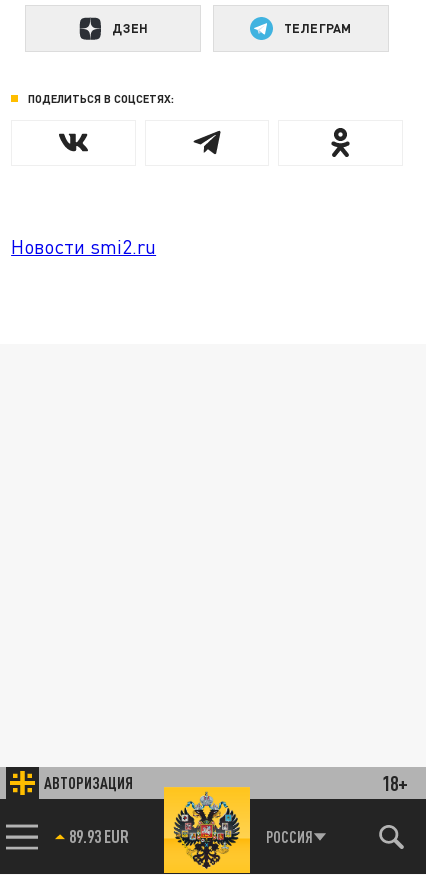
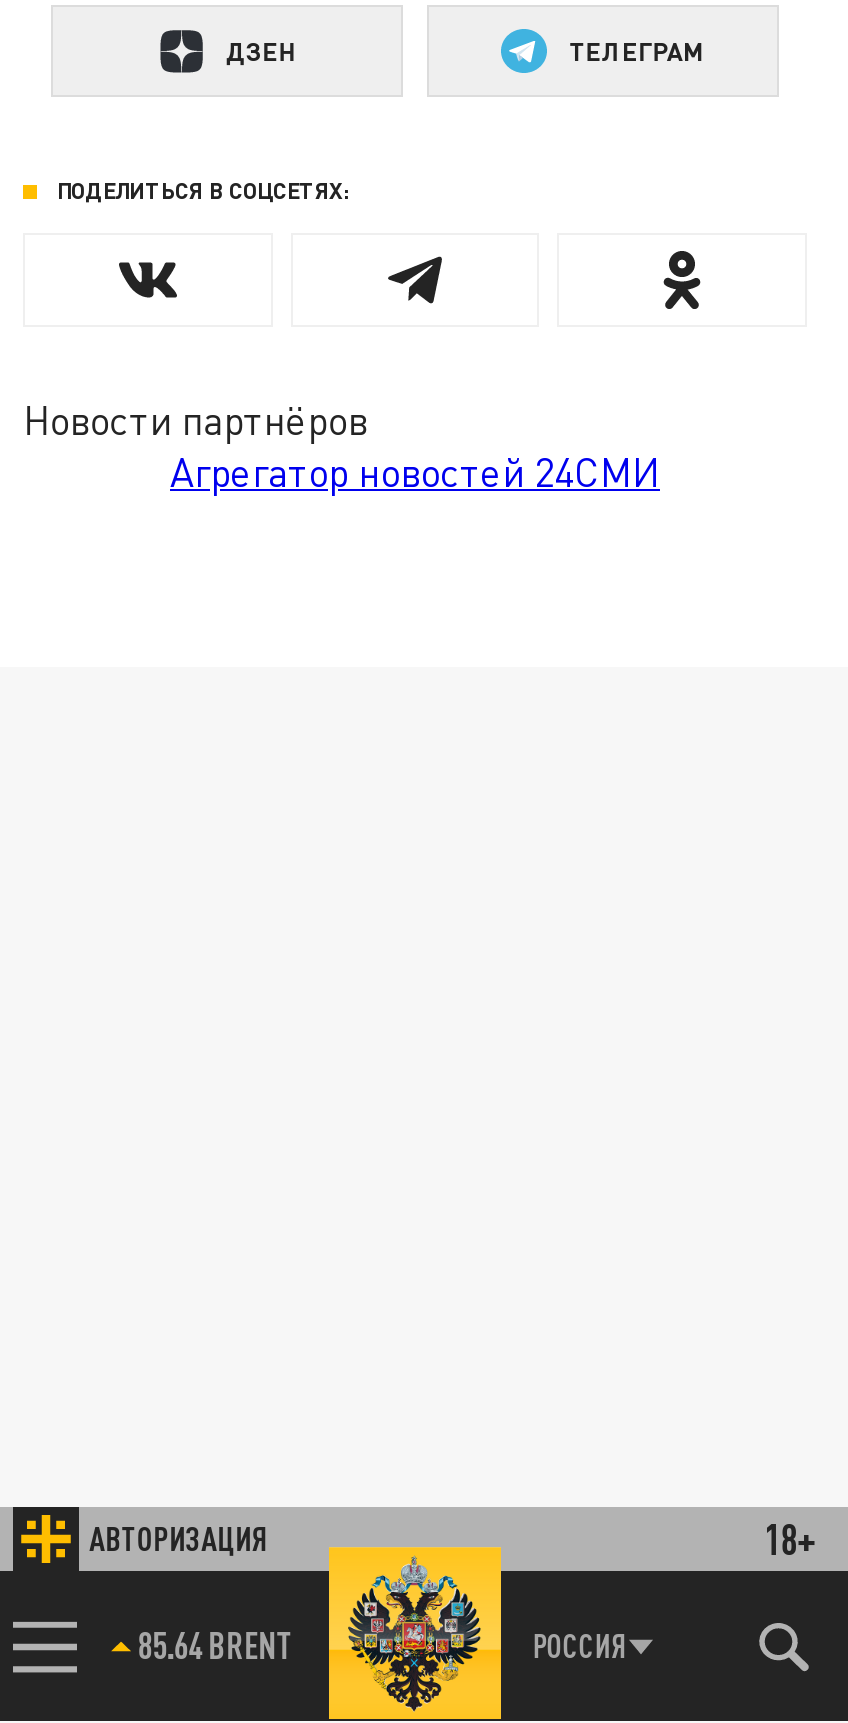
- Новости smi2.ru
+ Новости партнёров
+ Агрегатор новостей 24СМИ

- 89.93 EUR
+ 85.64 BRENT
